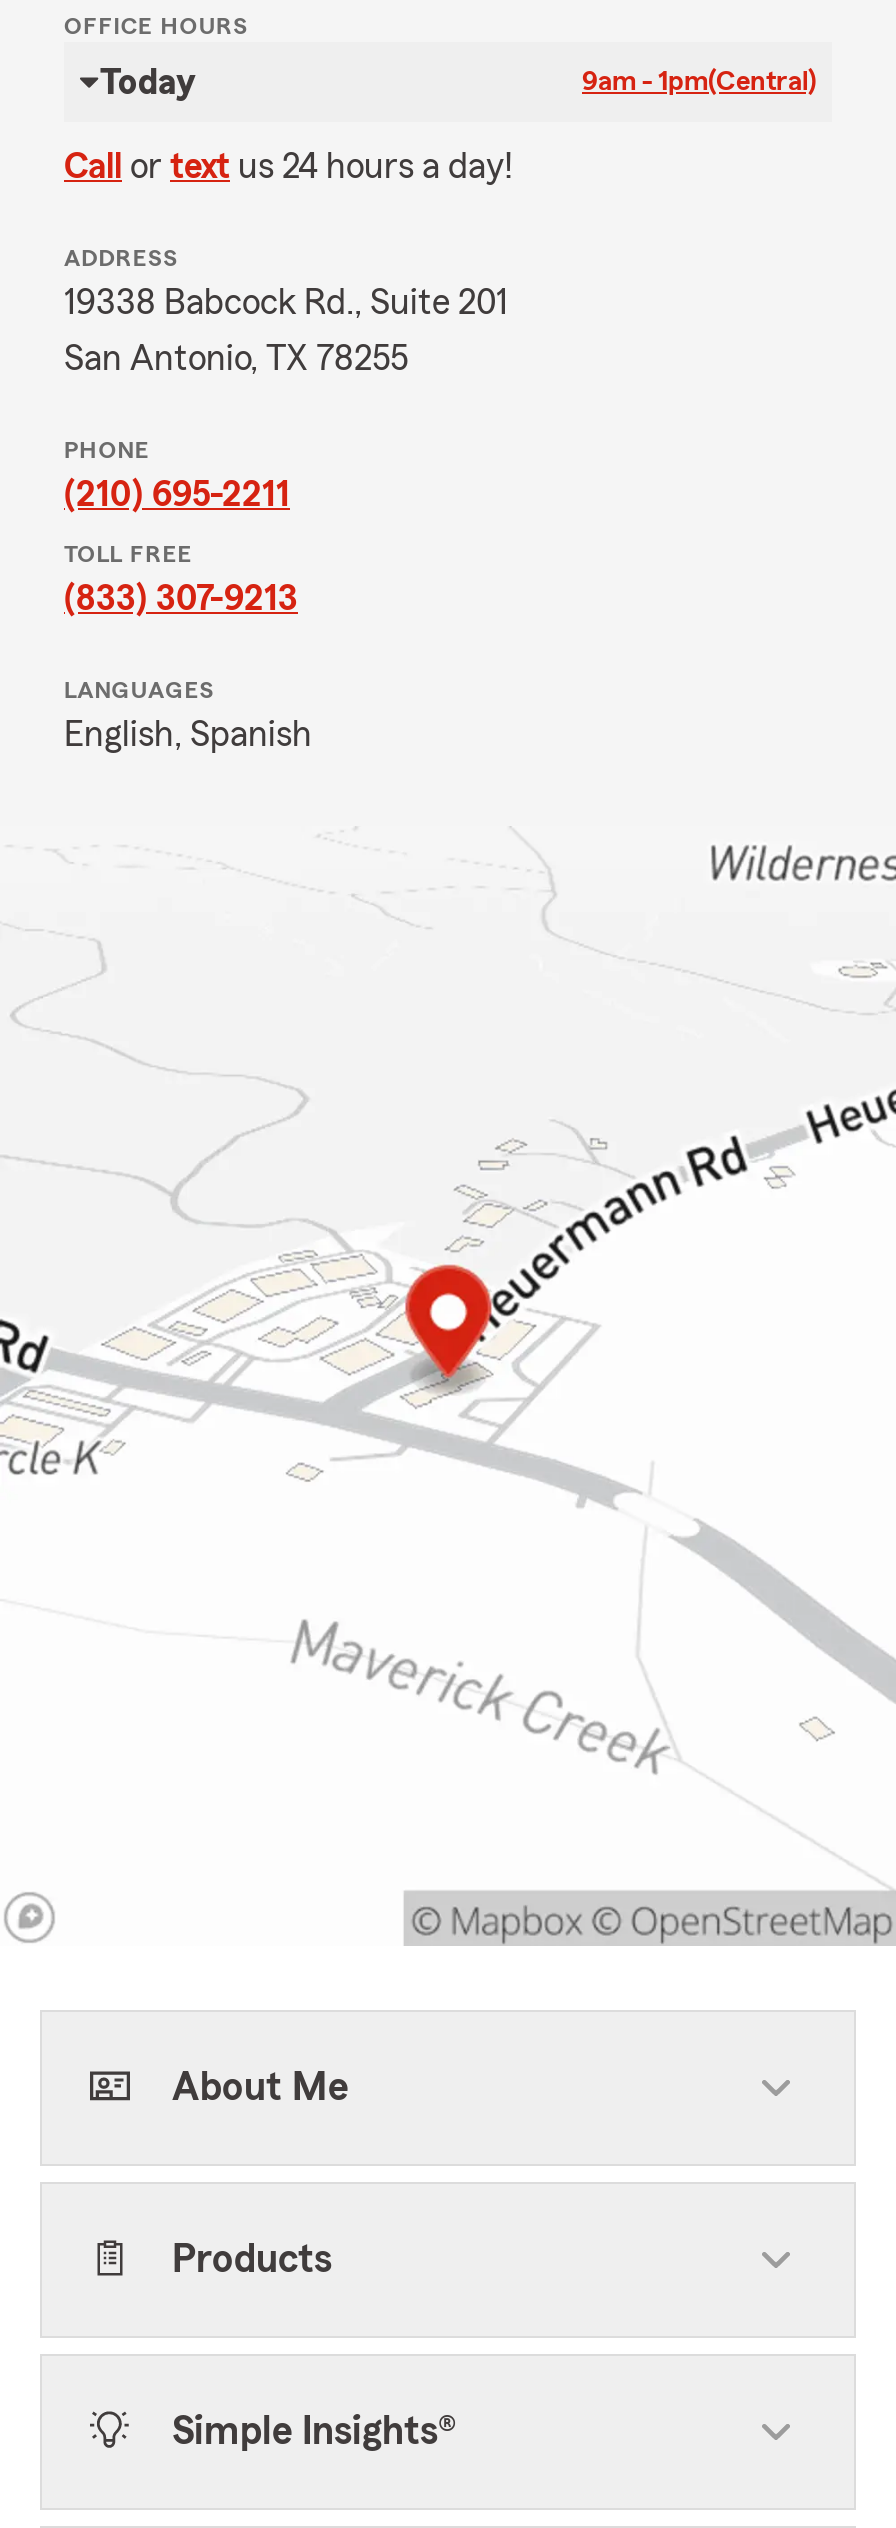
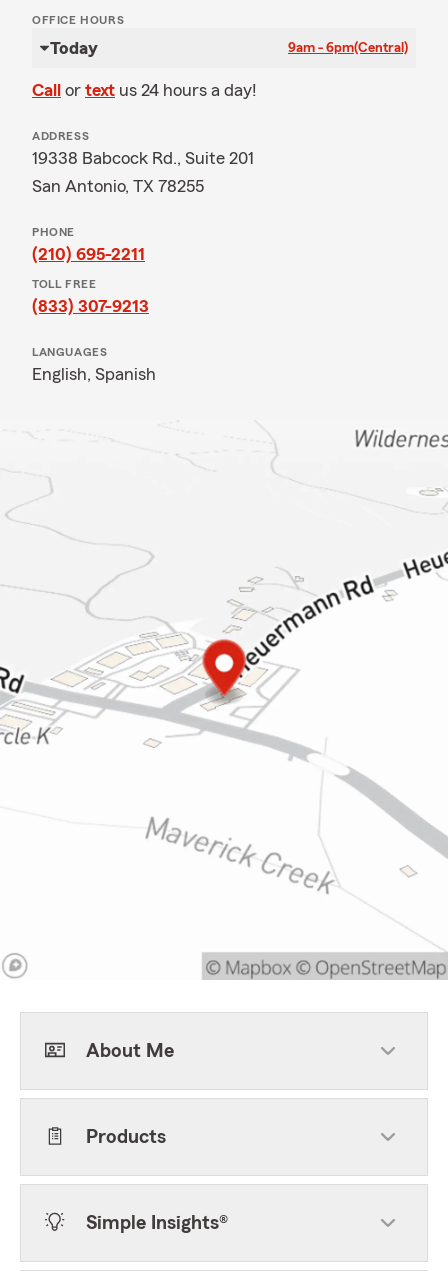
- 9am - 1pm(Central)
+ 9am - 6pm(Central)
